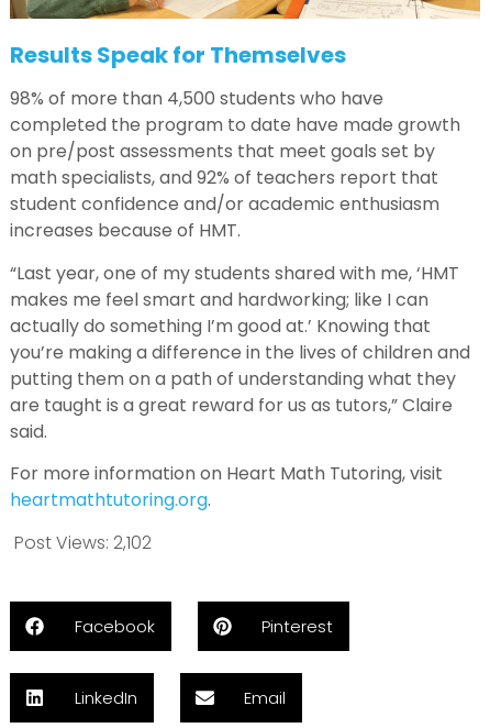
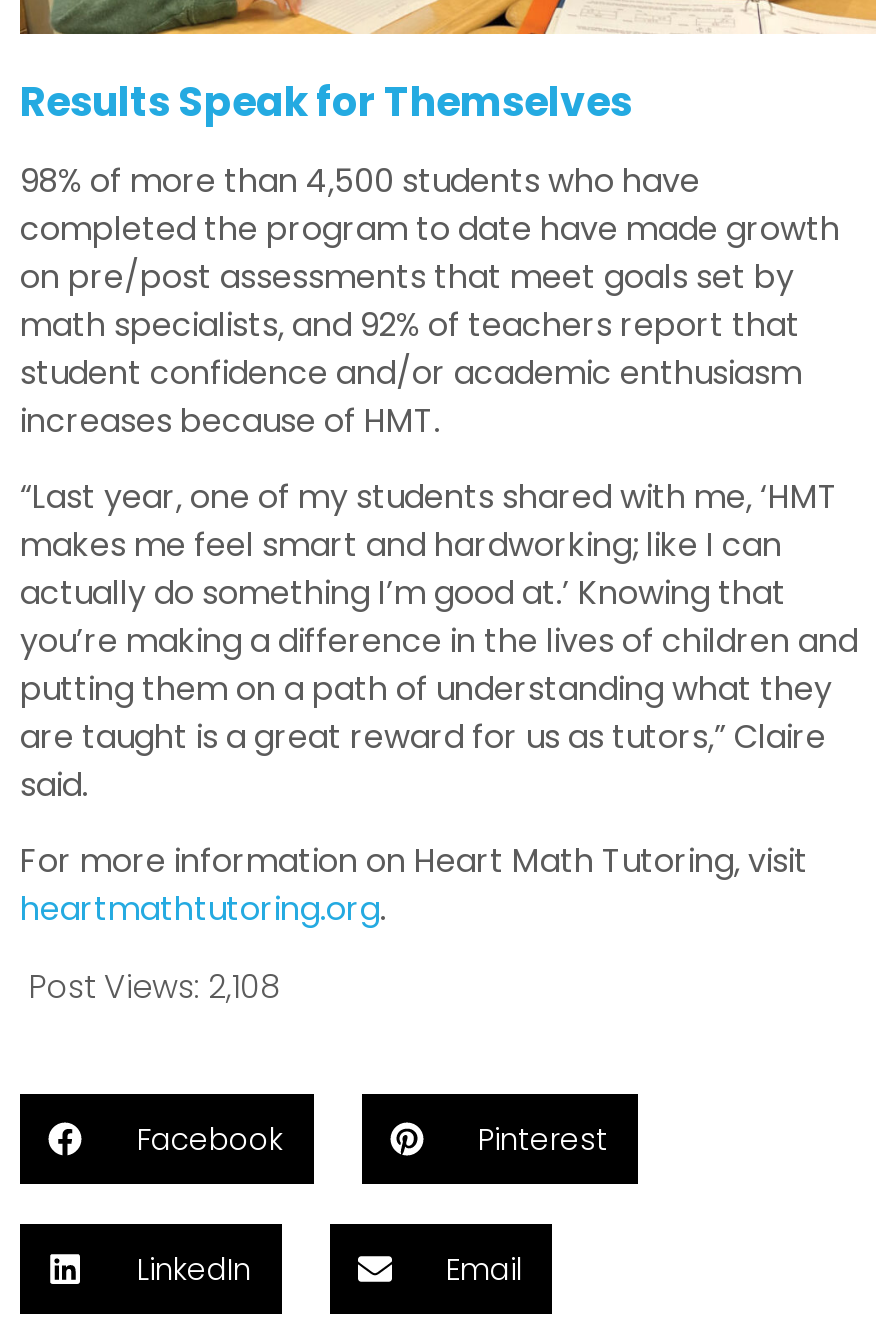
- Post Views: 2,102
+ Post Views: 2,108
